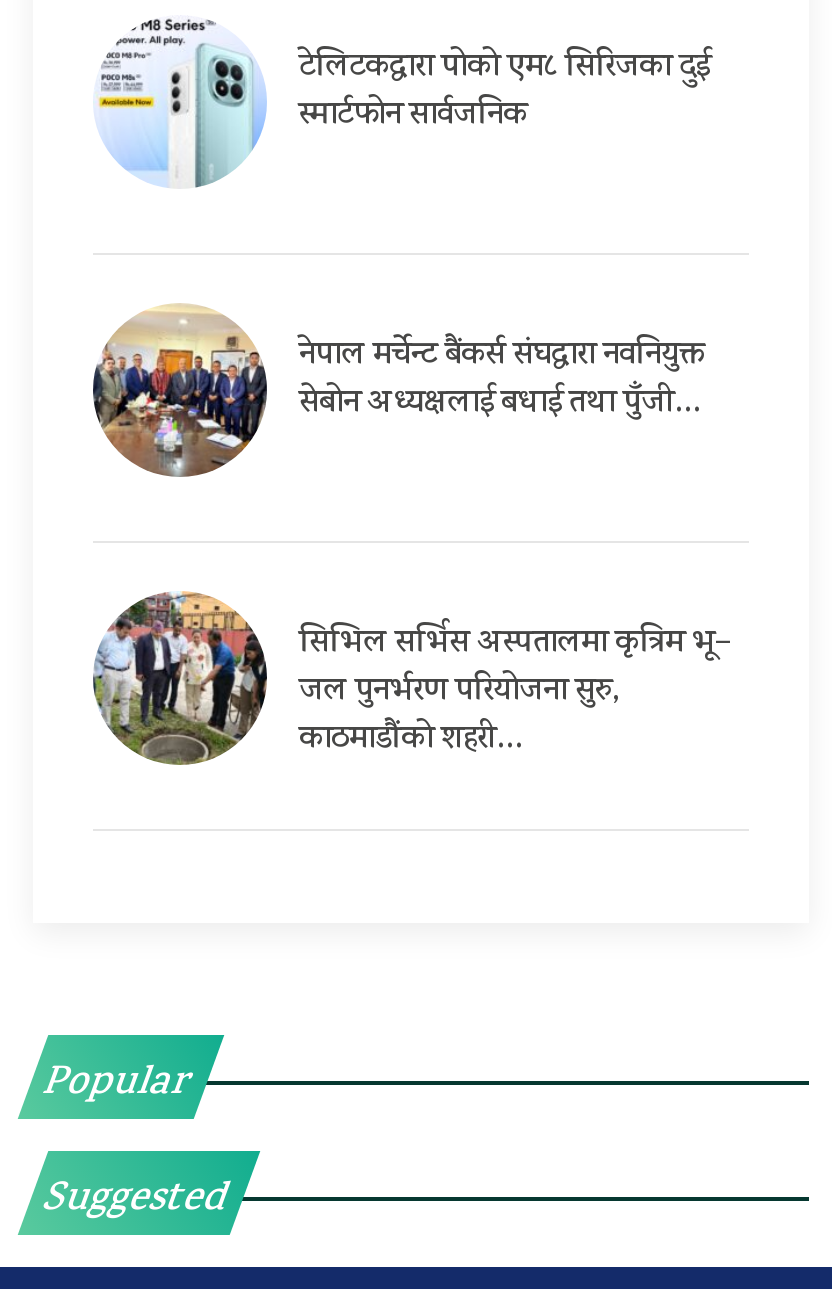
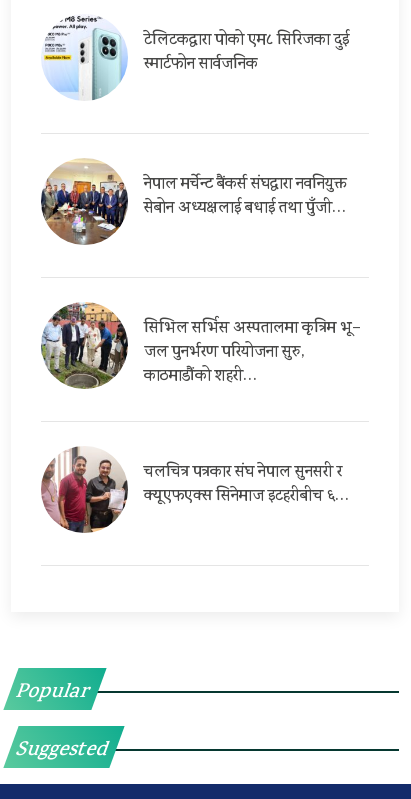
+ [image]
+ चलचित्र पत्रकार संघ नेपाल सुनसरी र
+ क्यूएफएक्स सिनेमाज इटहरीबीच ६…
